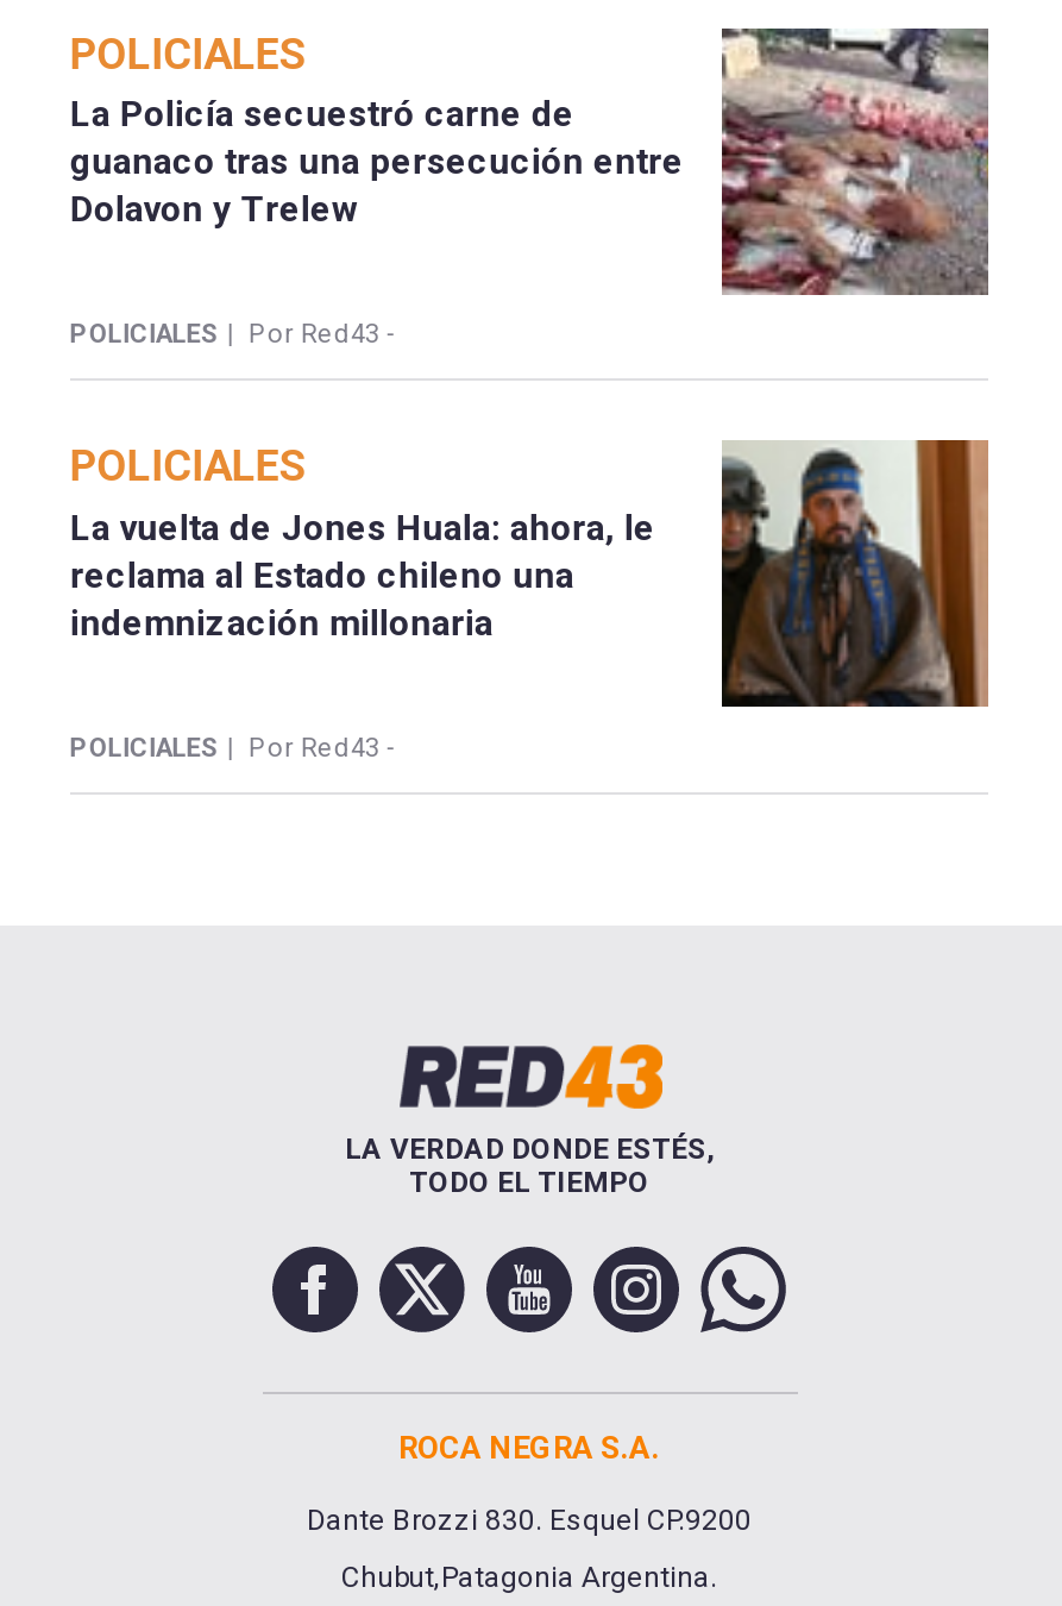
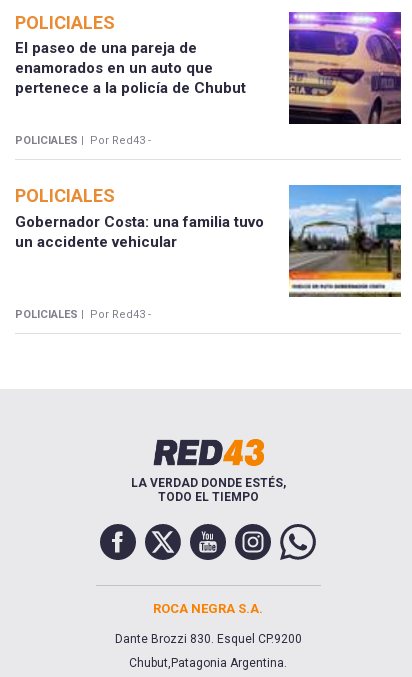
- [image]
+ [image]

- La Policía secuestró carne de
- guanaco tras una persecución entre
- Dolavon y Trelew
+ El paseo de una pareja de
+ enamorados en un auto que
+ pertenece a la policía de Chubut

- [image]
- La vuelta de Jones Huala: ahora, le
- reclama al Estado chileno una
- indemnización millonaria
+ [image]
+ Gobernador Costa: una familia tuvo
+ un accidente vehicular
